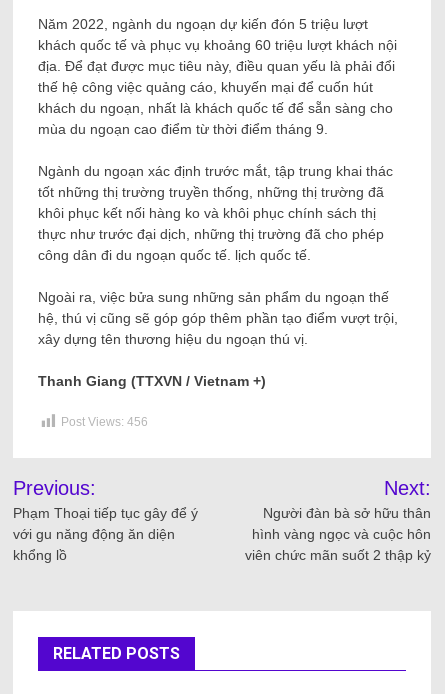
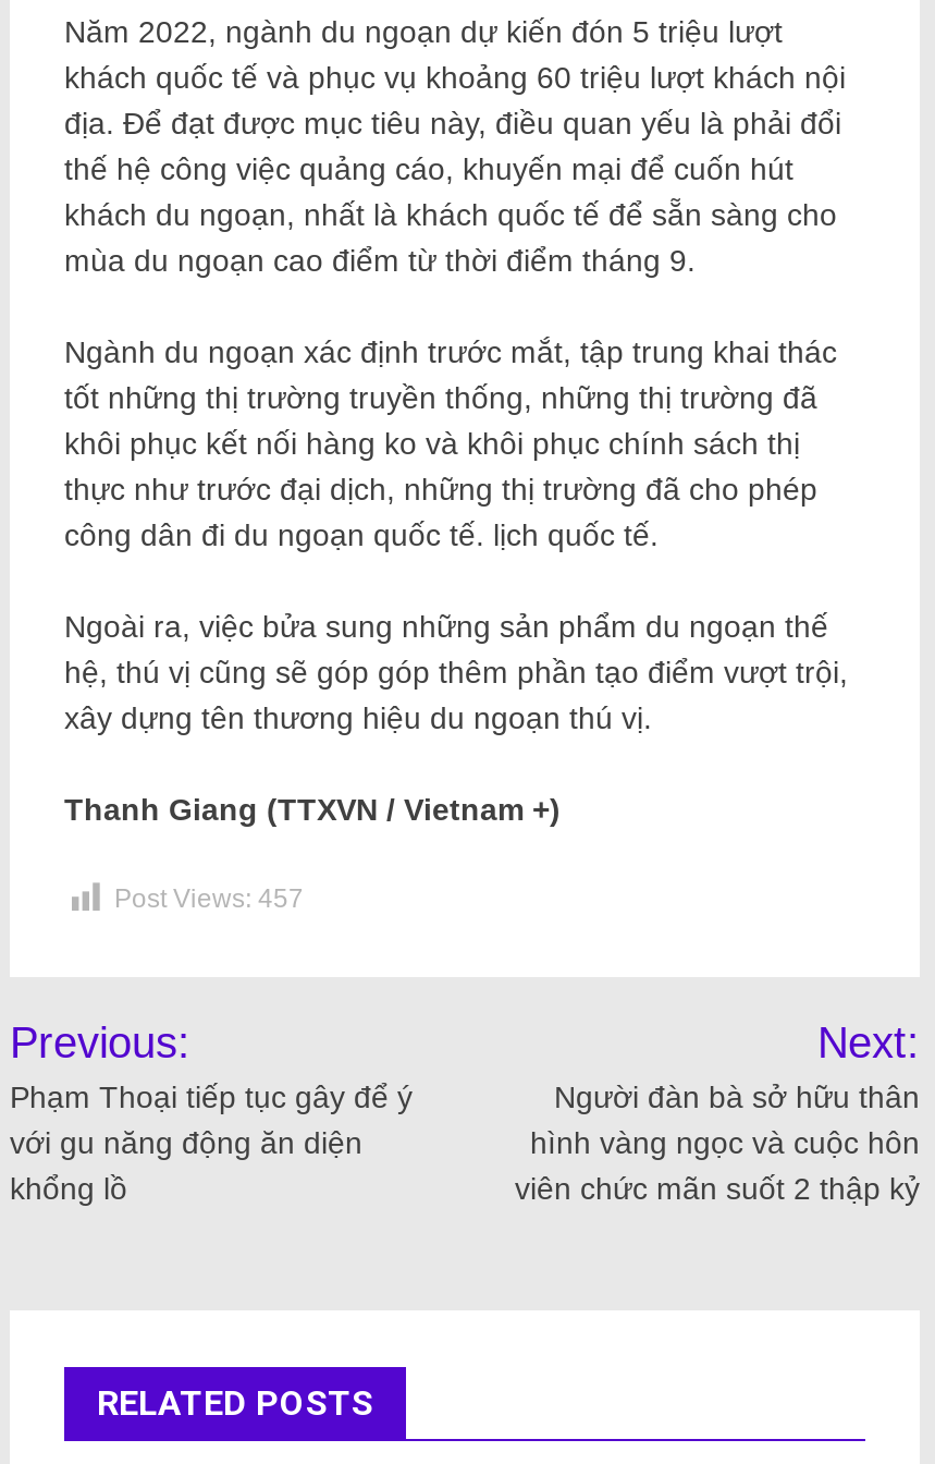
- Post Views: 456
+ Post Views: 457
